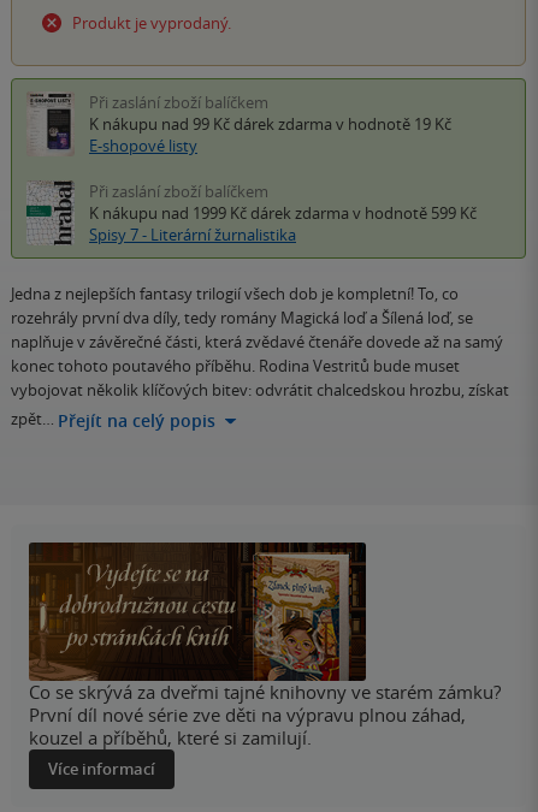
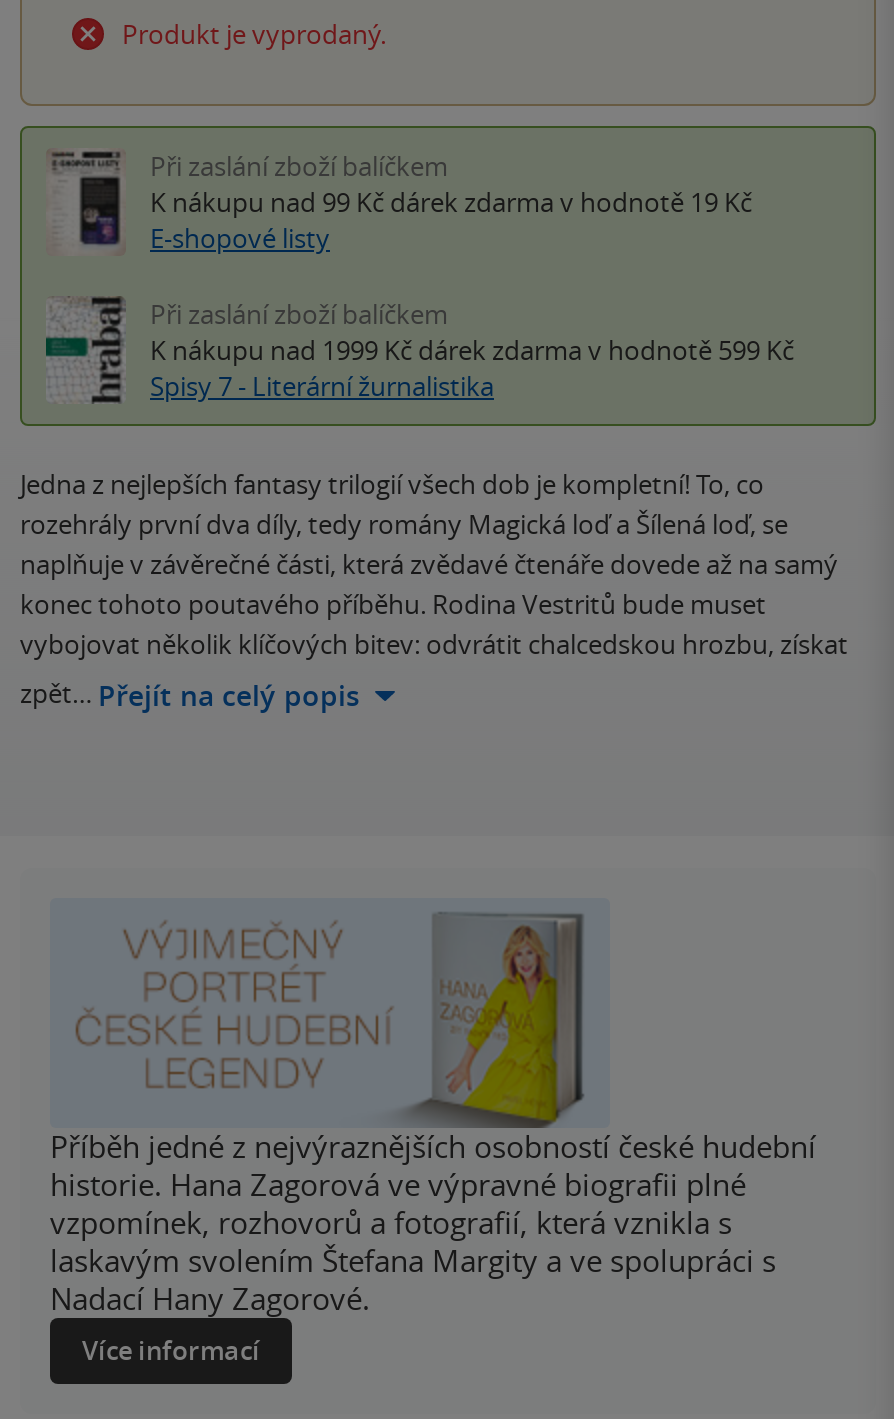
- [image]
+ [image]

- Co se skrývá za dveřmi tajné knihovny ve starém zámku?
- První díl nové série zve děti na výpravu plnou záhad,
- kouzel a příběhů, které si zamilují.
+ Příběh jedné z nejvýraznějších osobností české hudební
+ historie. Hana Zagorová ve výpravné biografii plné
+ vzpomínek, rozhovorů a fotografií, která vznikla s
+ laskavým svolením Štefana Margity a ve spolupráci s
+ Nadací Hany Zagorové.
